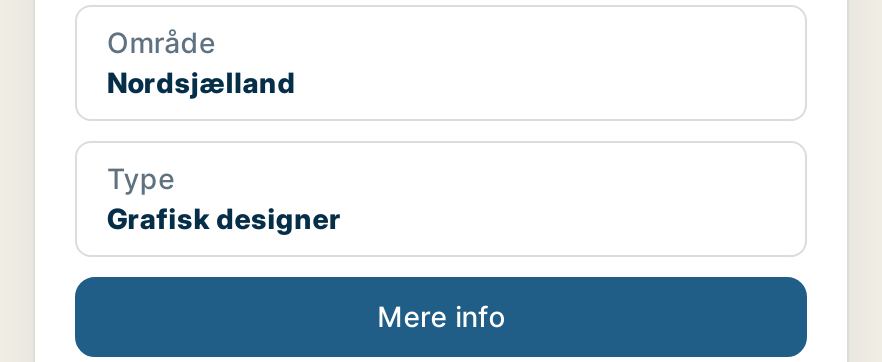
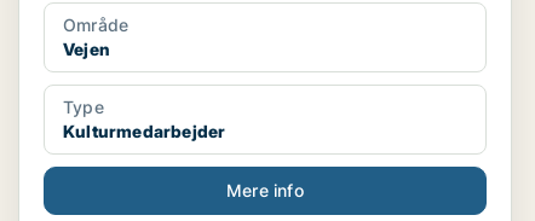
- Nordsjælland
+ Vejen

- Grafisk designer
+ Kulturmedarbejder
